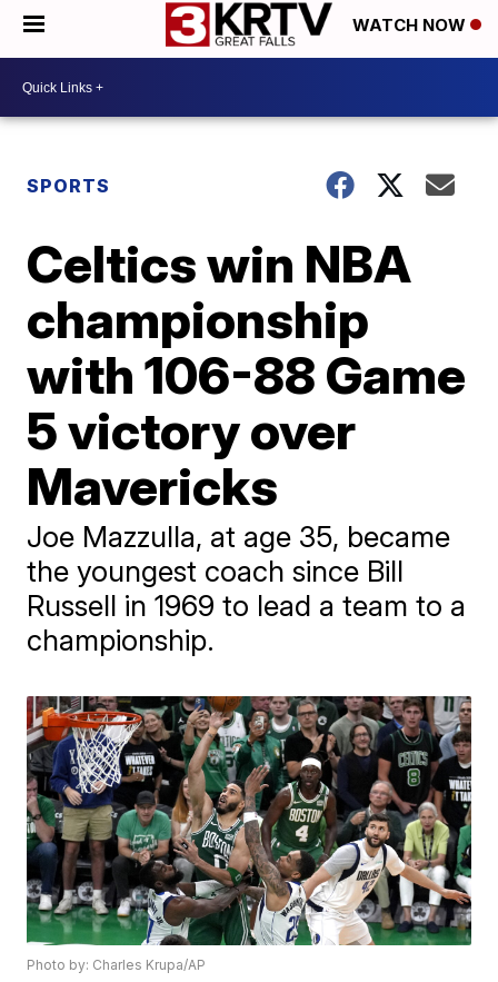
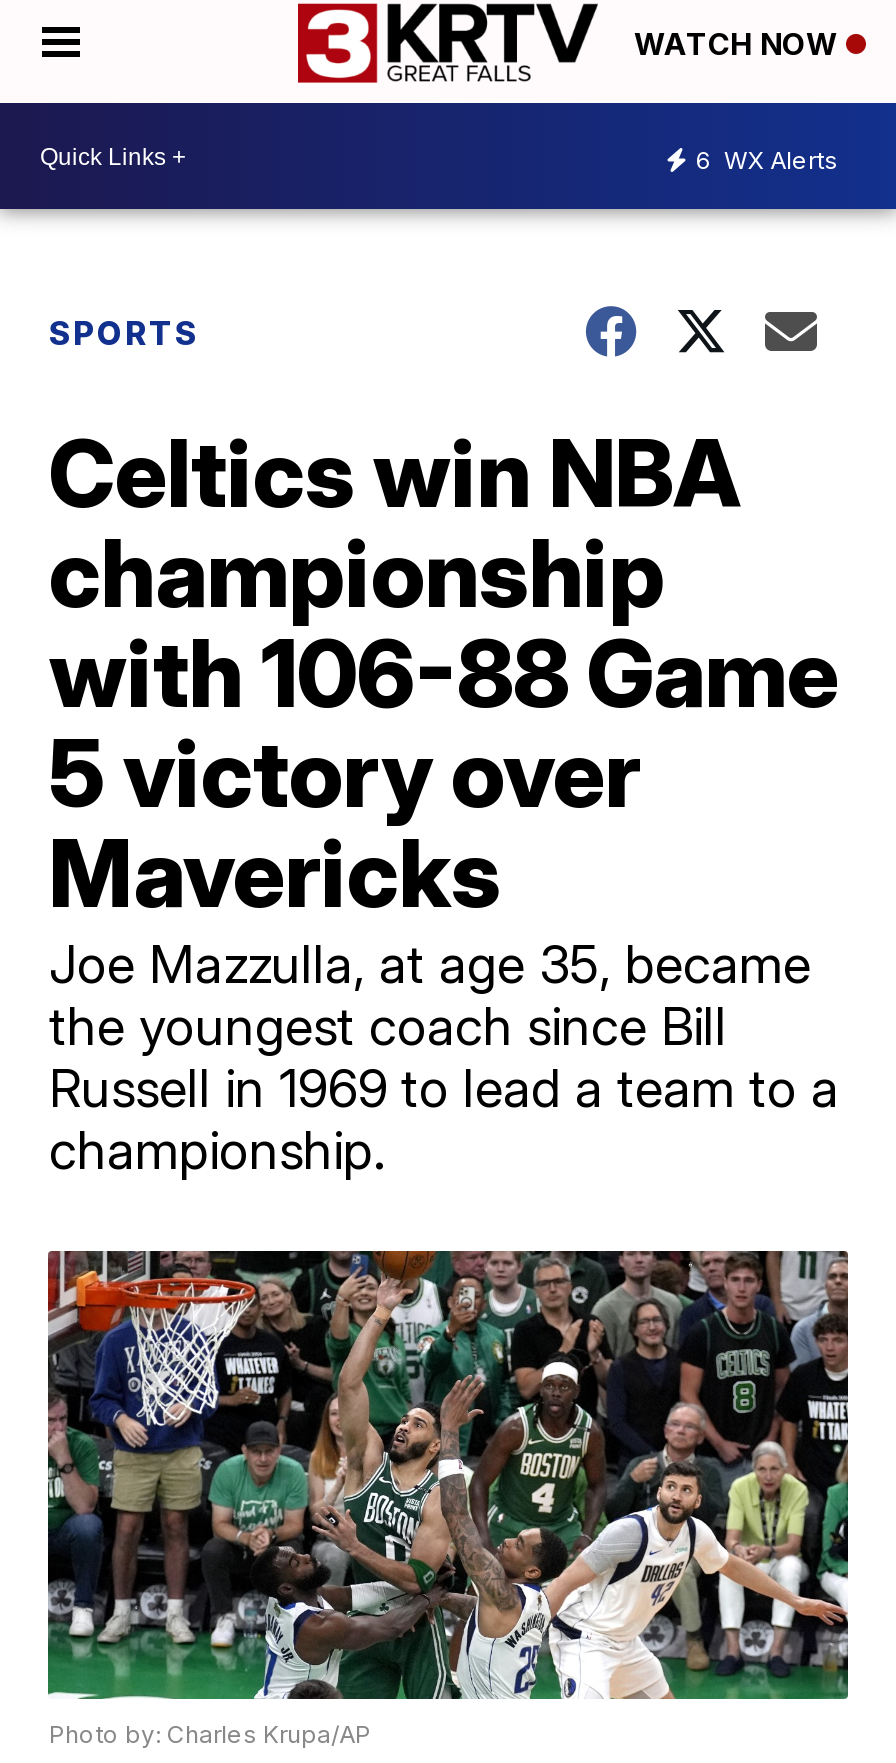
+ 6 WX Alerts
